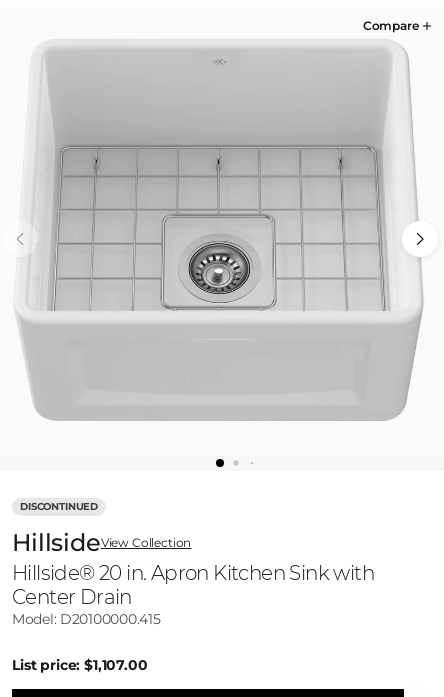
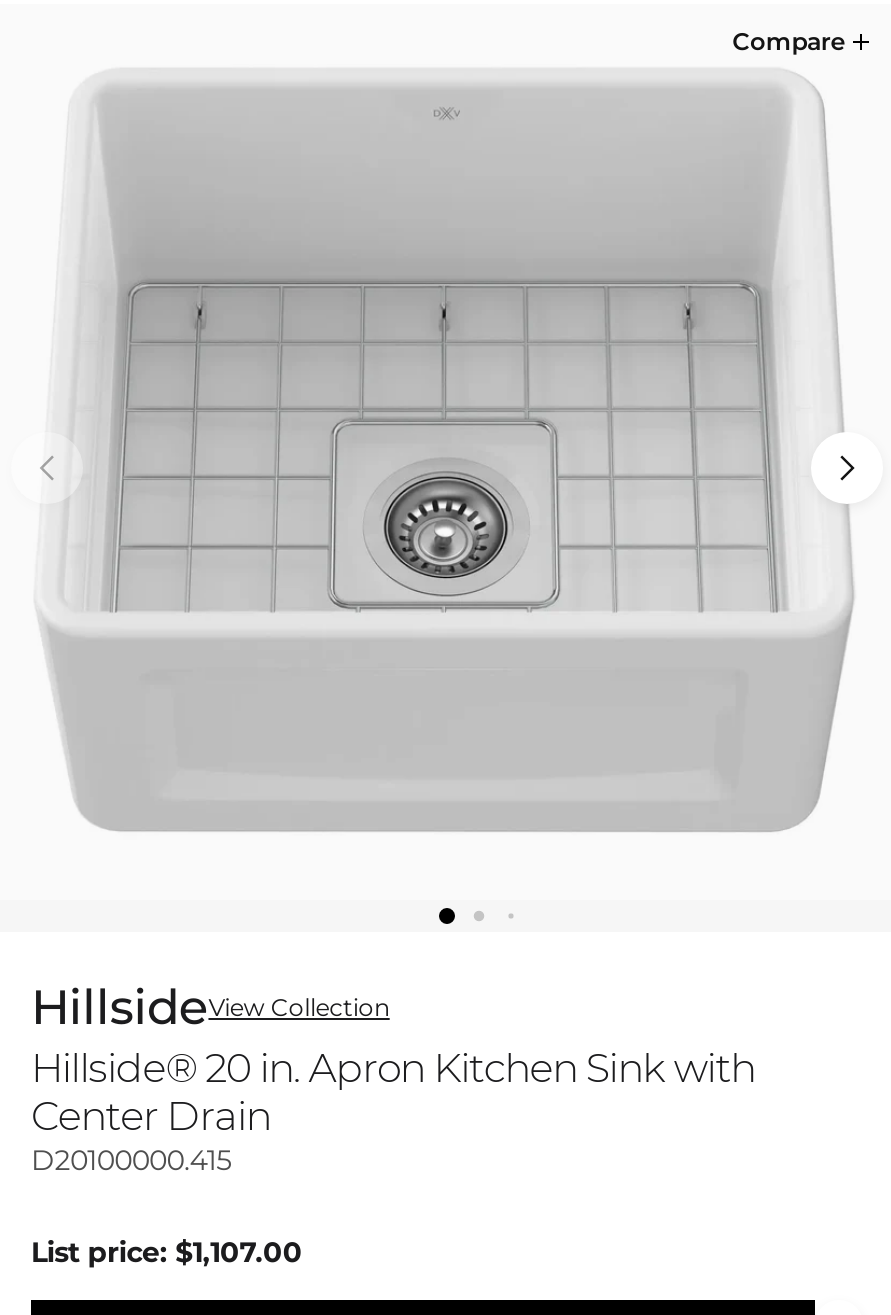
- DISCONTINUED

- Model: D20100000.415
+ D20100000.415
